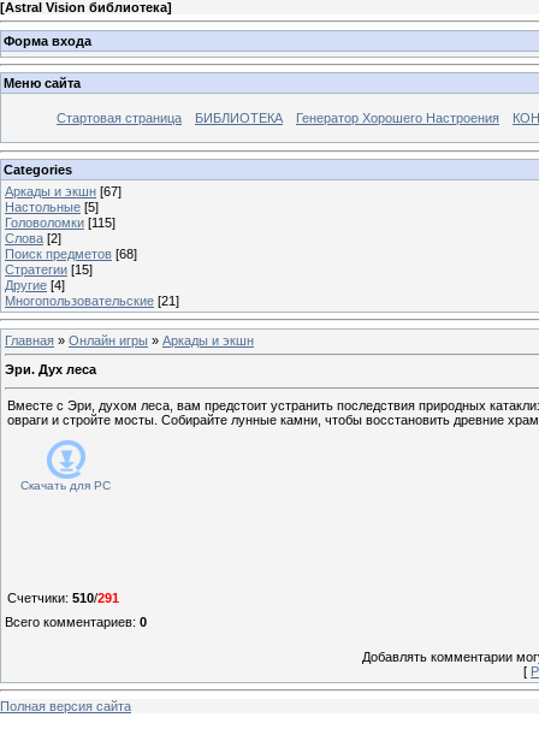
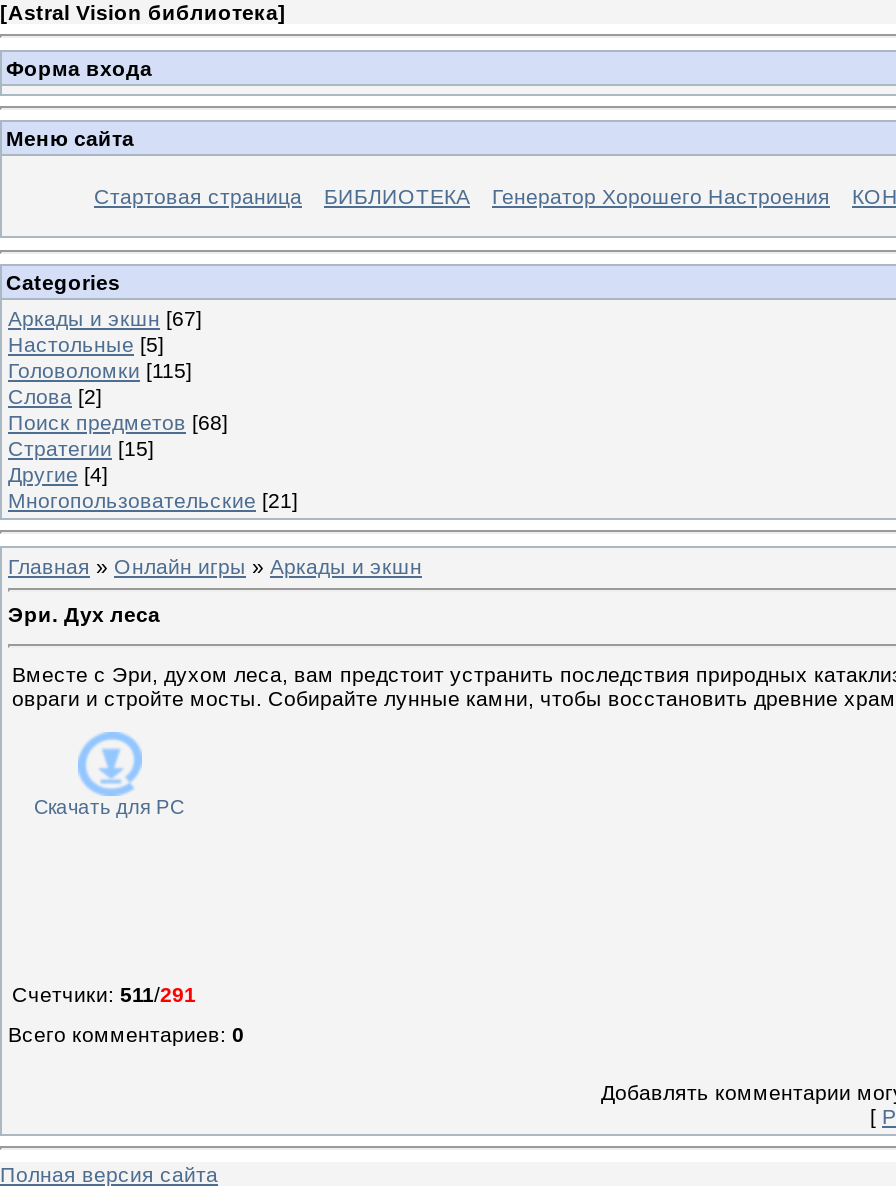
- Счетчики: 510 / 291
+ Счетчики: 511 / 291
